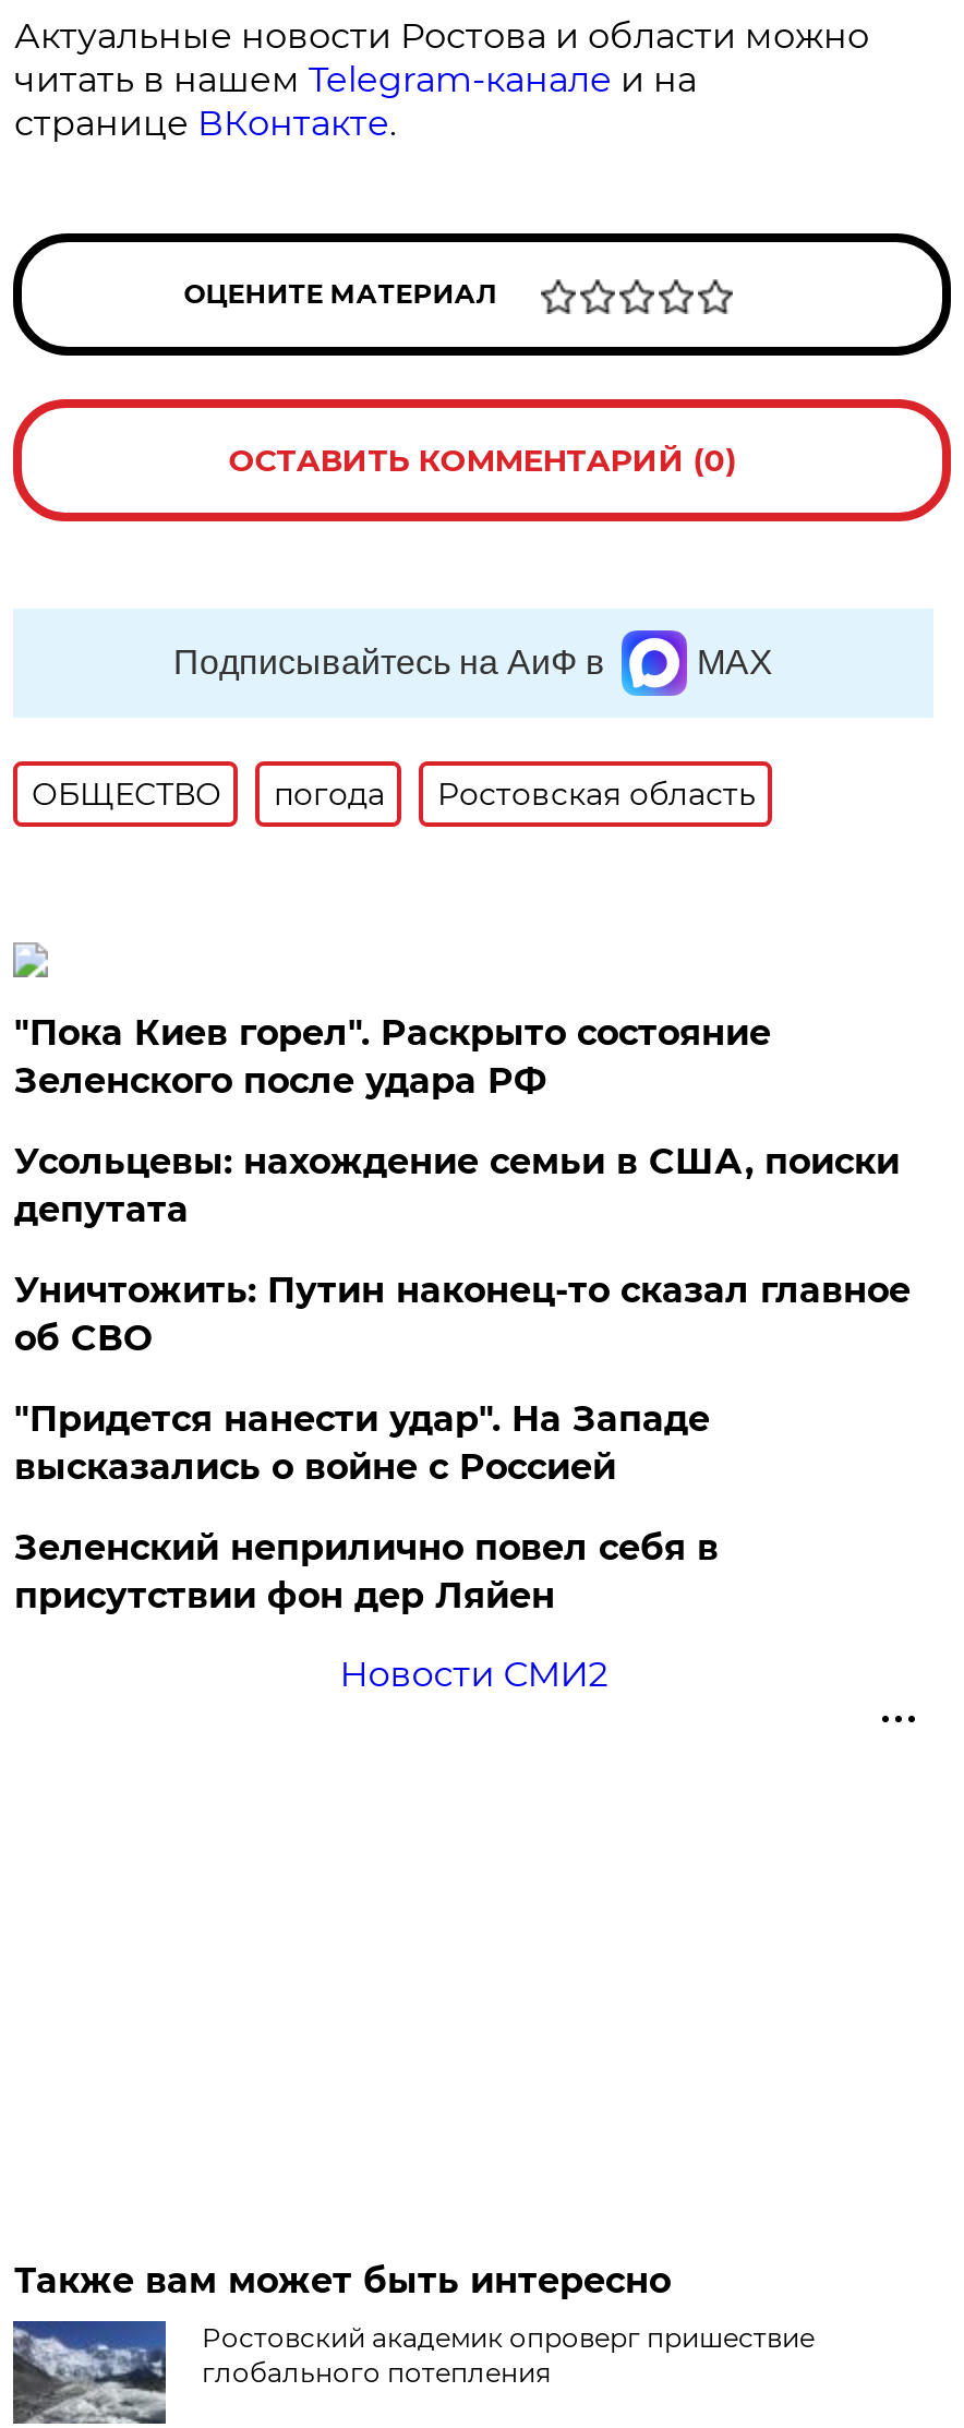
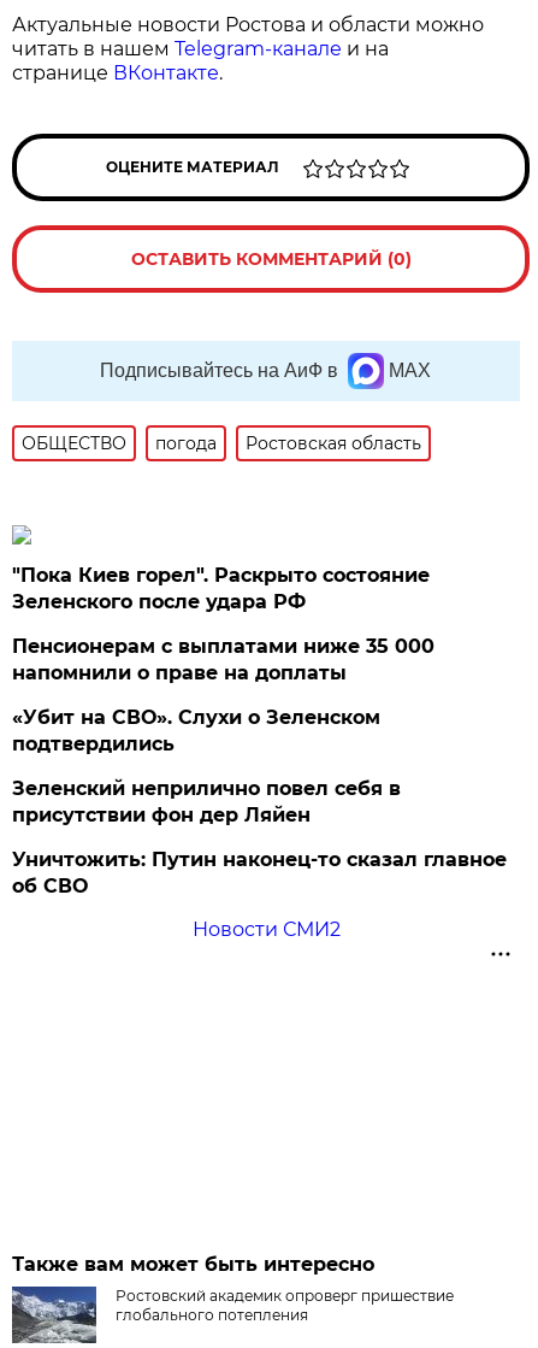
- Усольцевы: нахождение семьи в США, поиски
- депутата
- "Придется нанести удар". На Западе
- высказались о войне с Россией
+ Пенсионерам с выплатами ниже 35 000
+ напомнили о праве на доплаты
+ «Убит на СВО». Слухи о Зеленском
+ подтвердились

moved down: Уничтожить: Путин наконец-то сказал главное | об СВО

moved up: Зеленский неприлично повел cебя в | присутствии фон дер Ляйен
